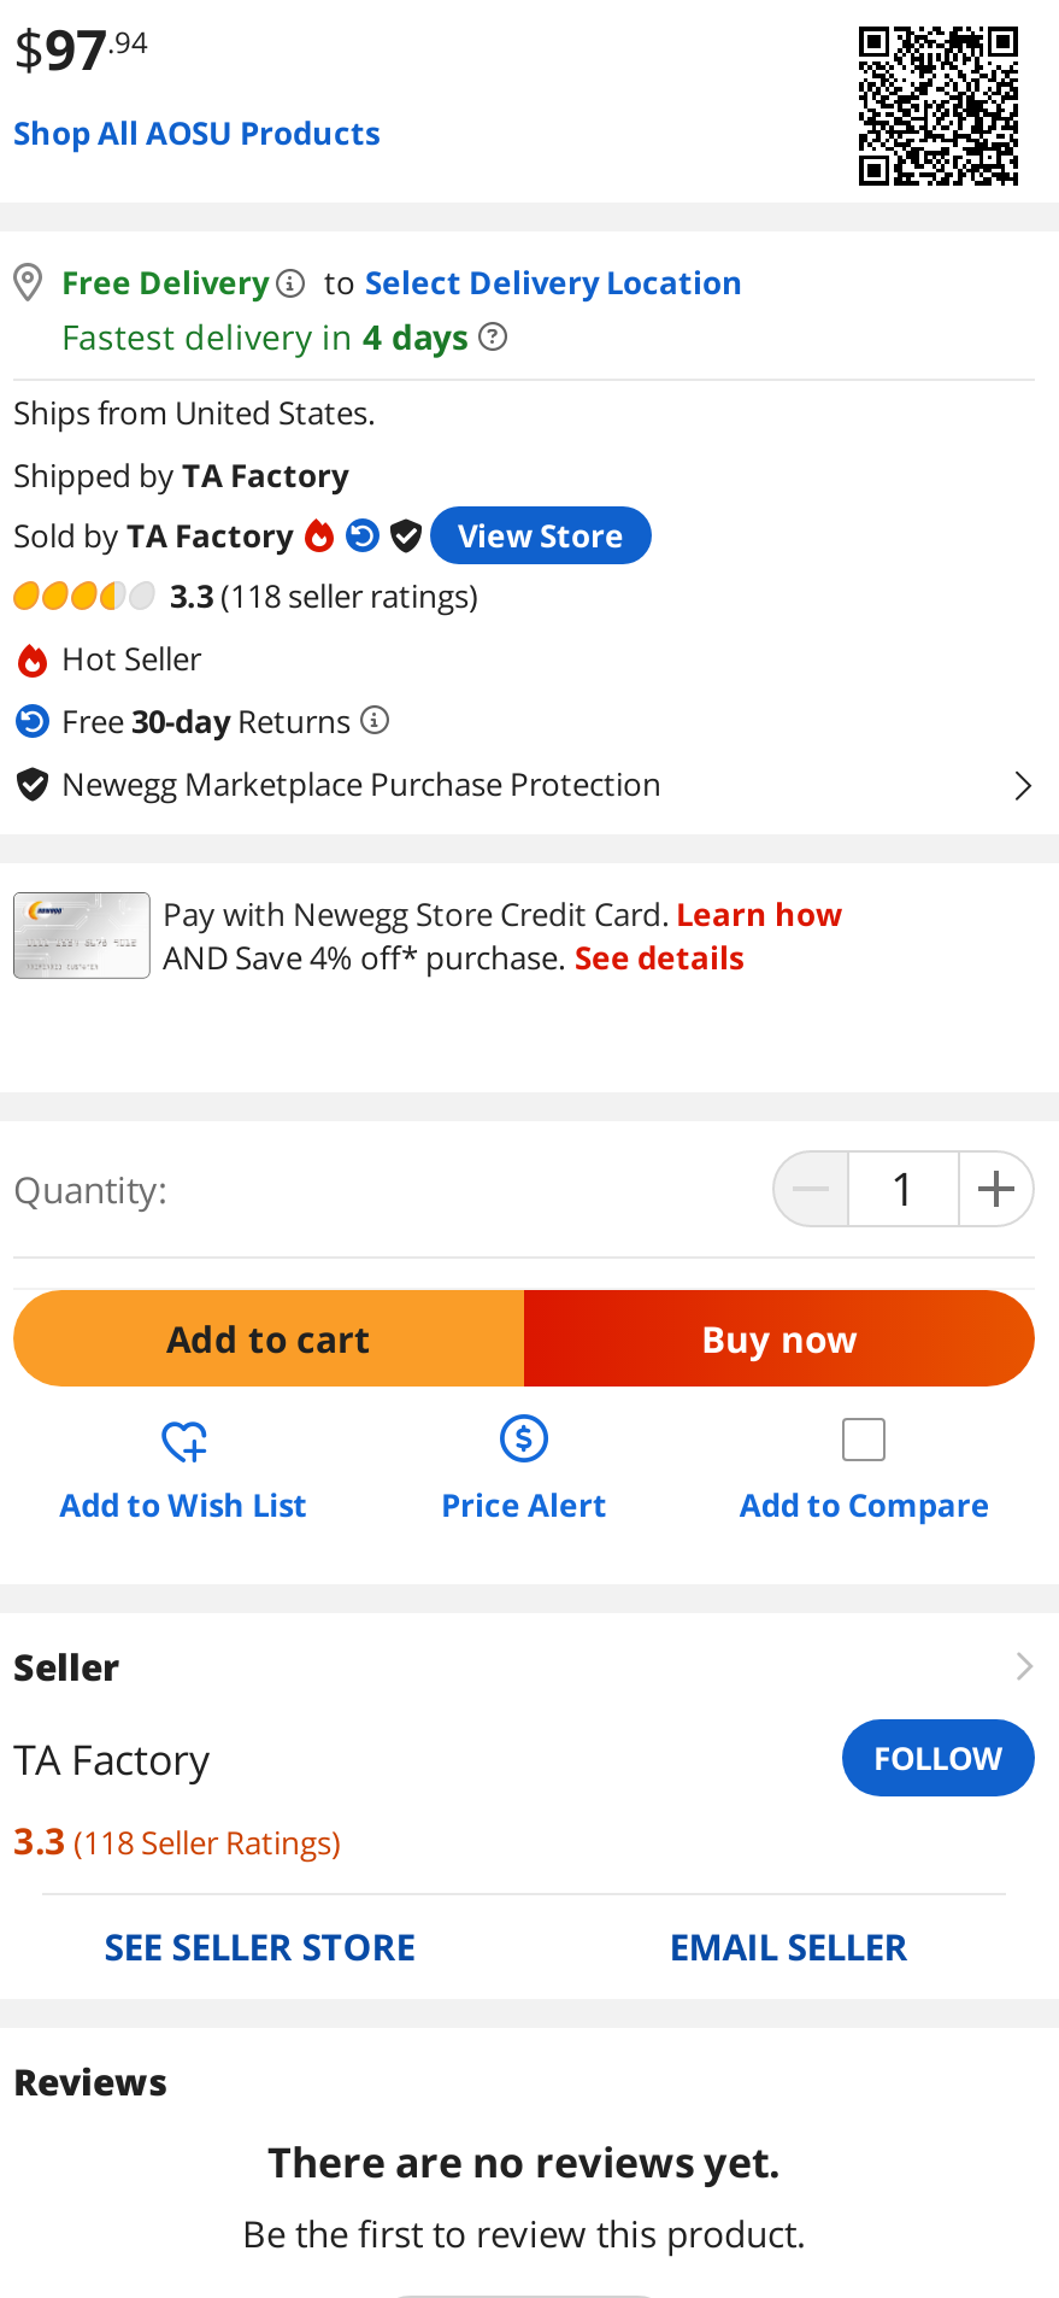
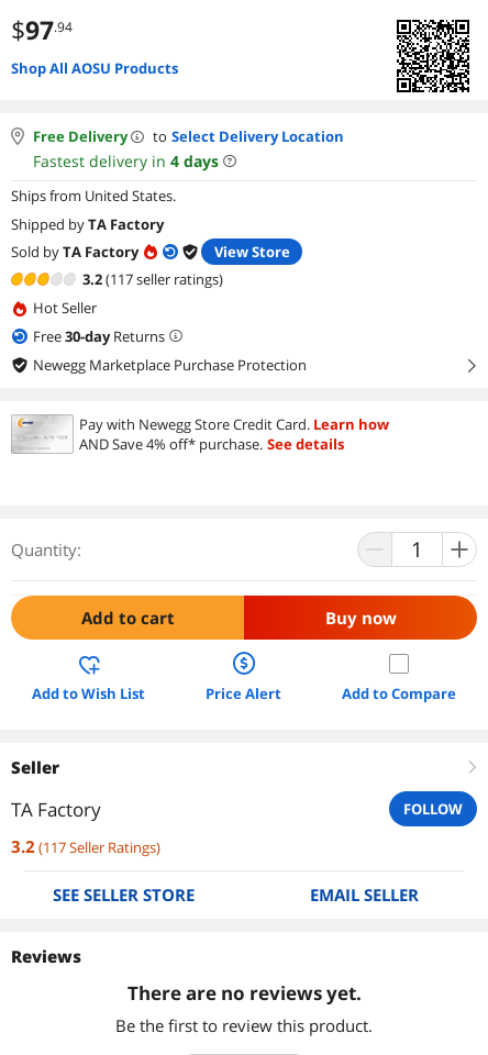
- 3.3 (118 seller ratings)
+ 3.2 (117 seller ratings)

- 3.3 (118 Seller Ratings)
+ 3.2 (117 Seller Ratings)
